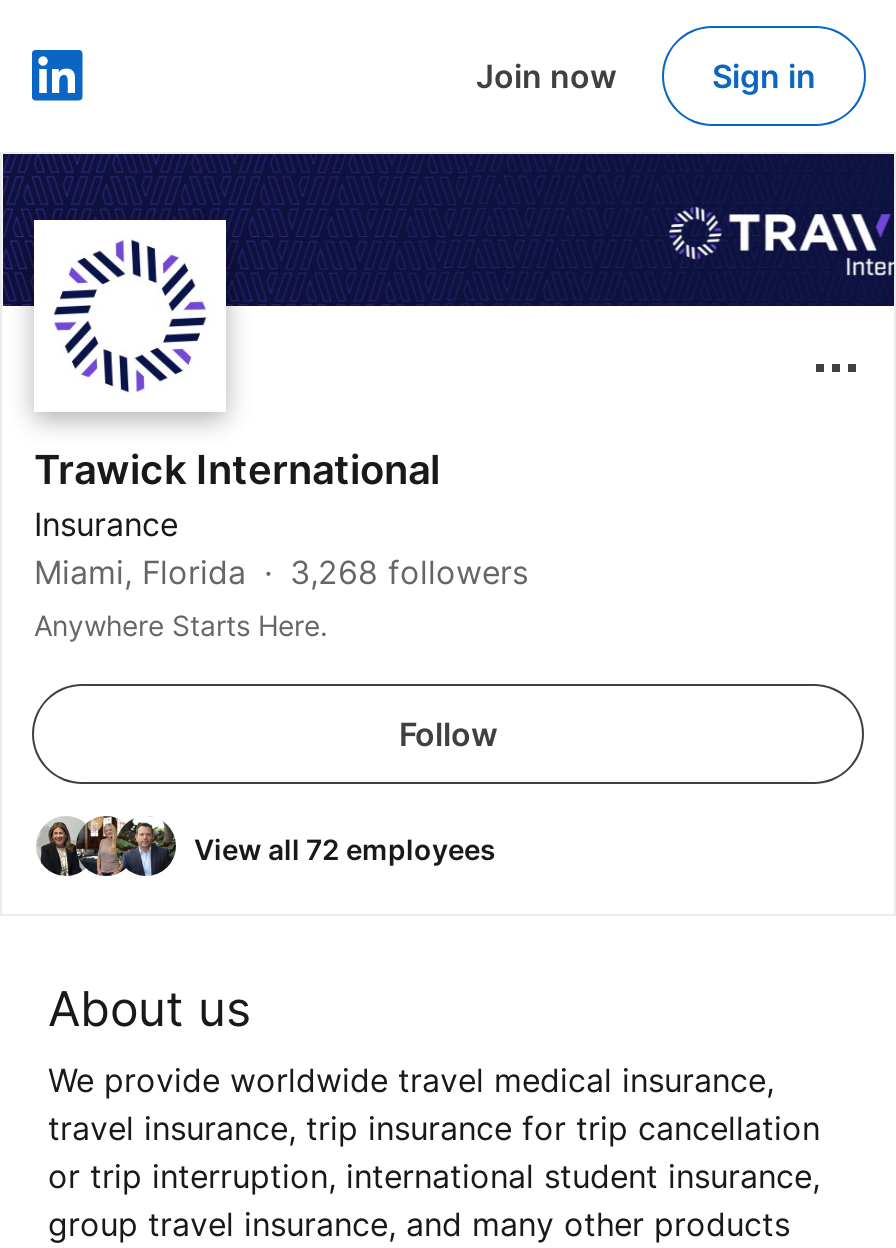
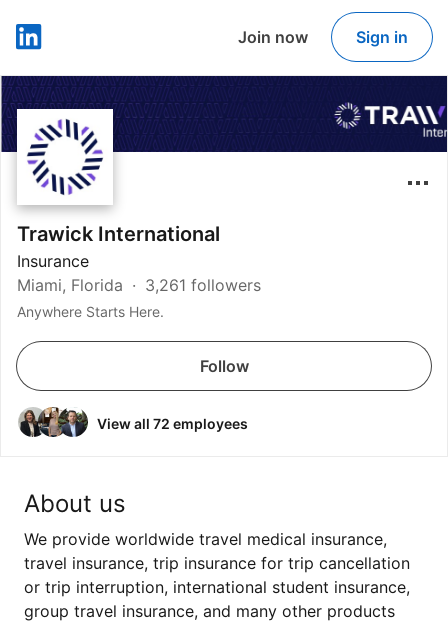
- Miami, Florida 3,268 followers
+ Miami, Florida 3,261 followers
